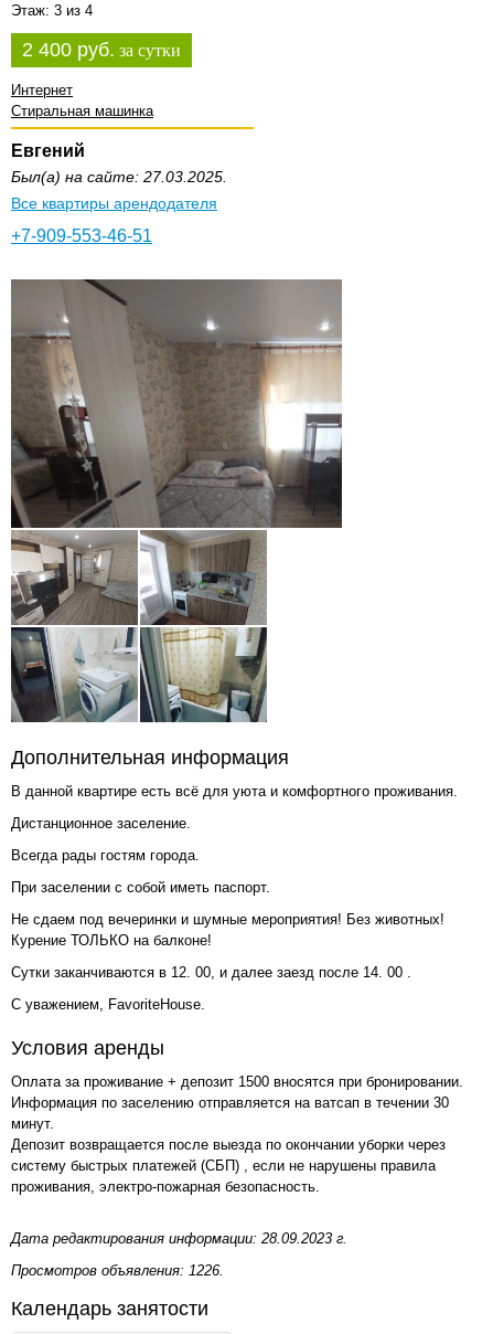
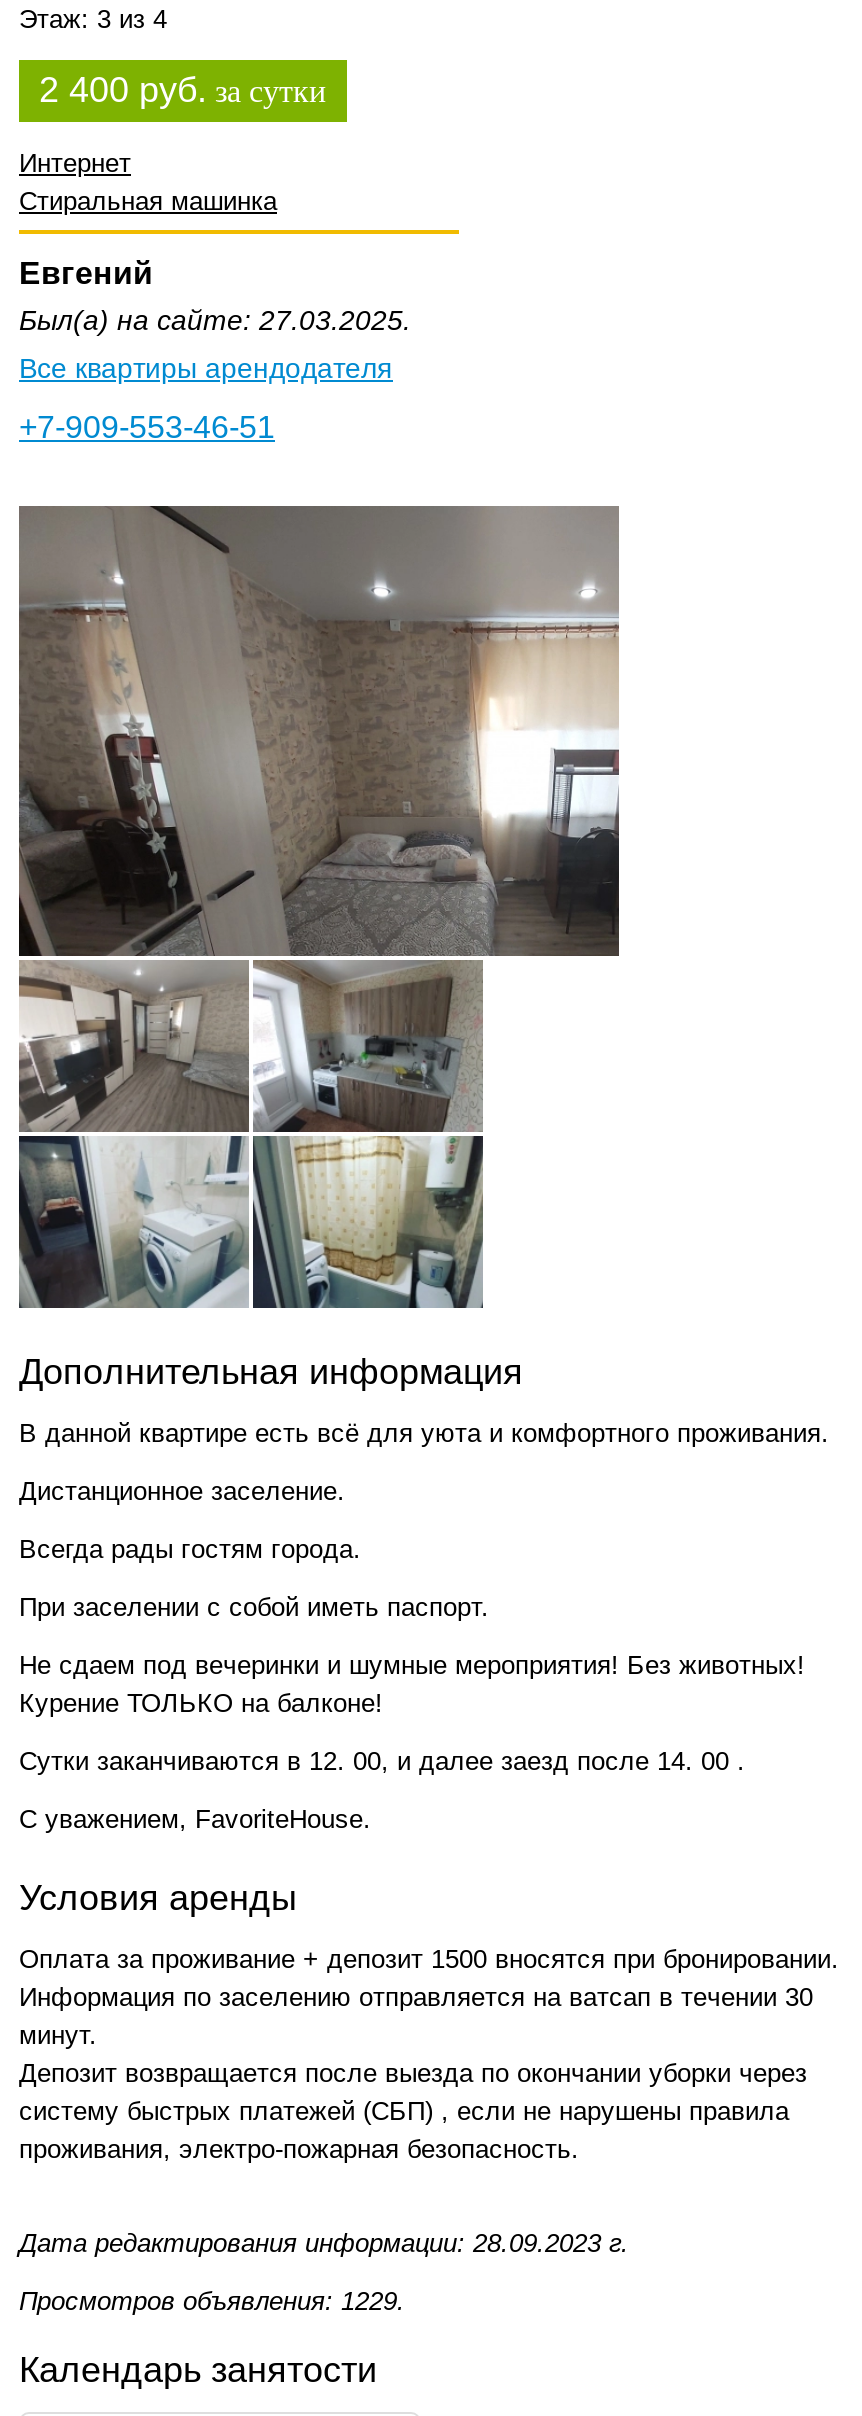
- Просмотров объявления: 1226.
+ Просмотров объявления: 1229.
